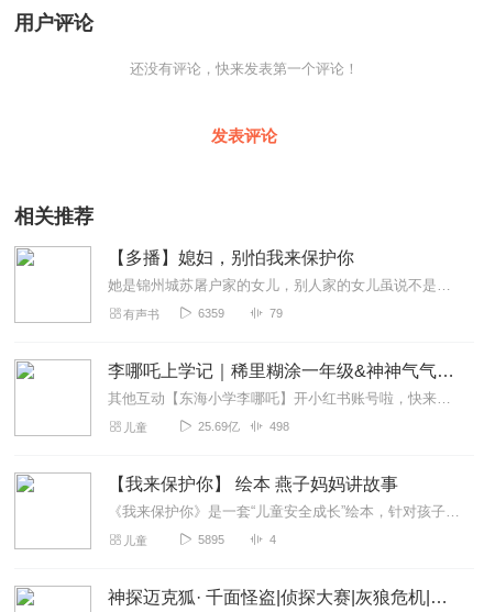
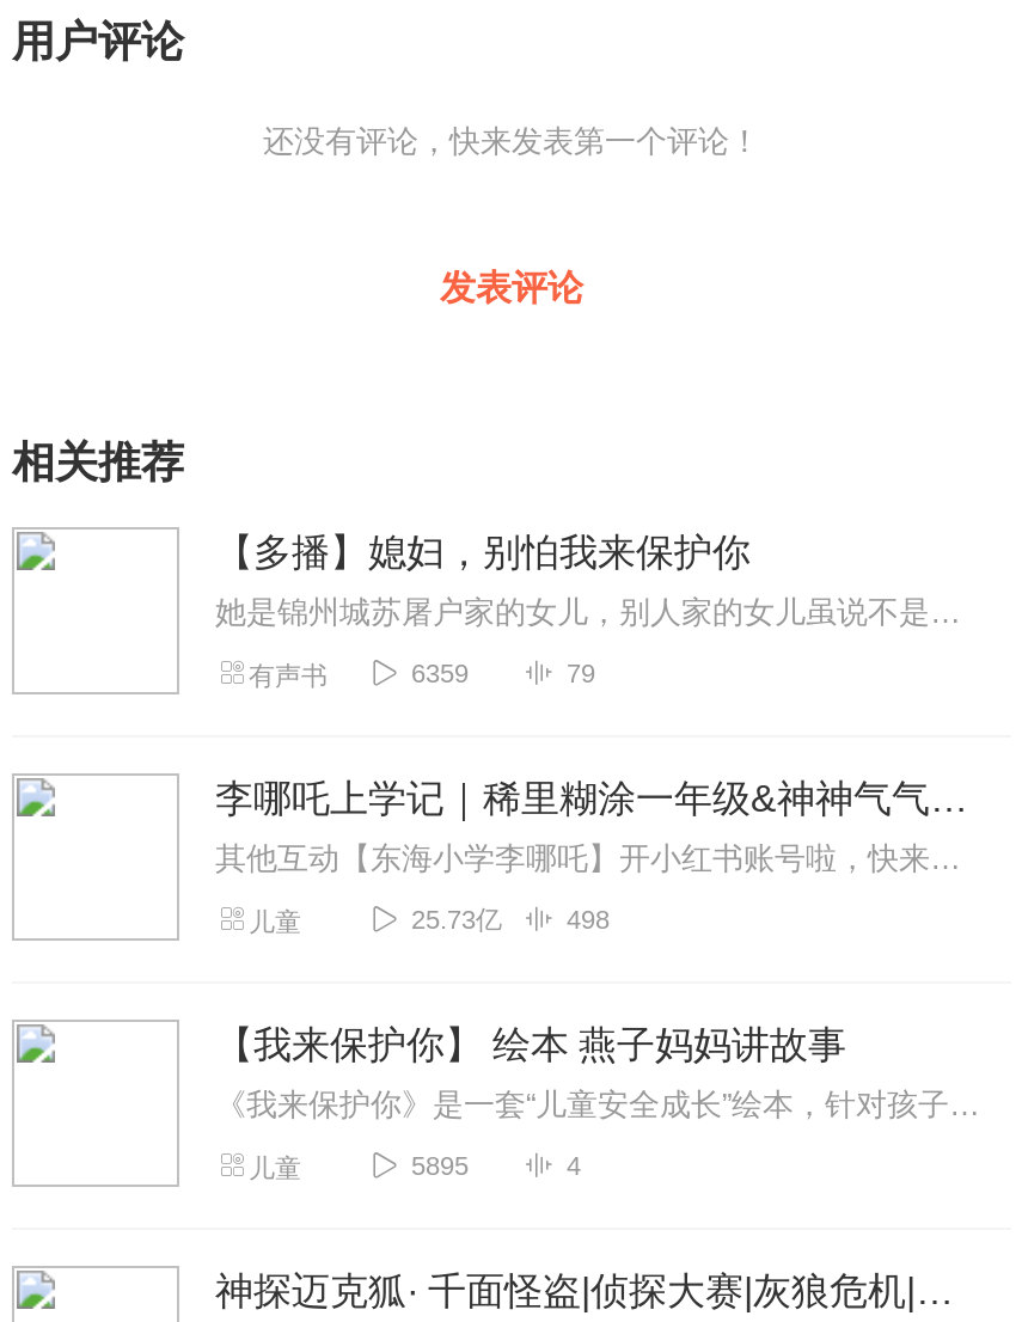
- 25.69亿
+ 25.73亿
